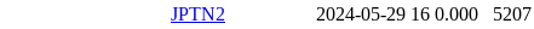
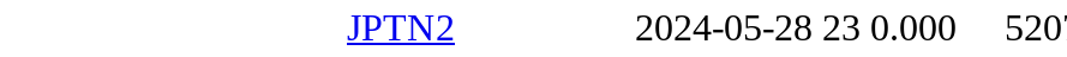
- 2024-05-29 16 0.000
+ 2024-05-28 23 0.000
